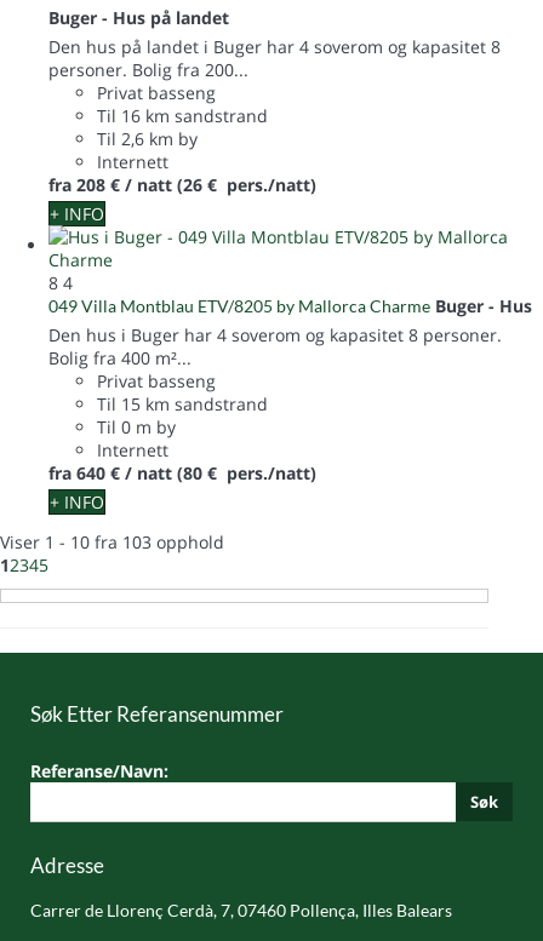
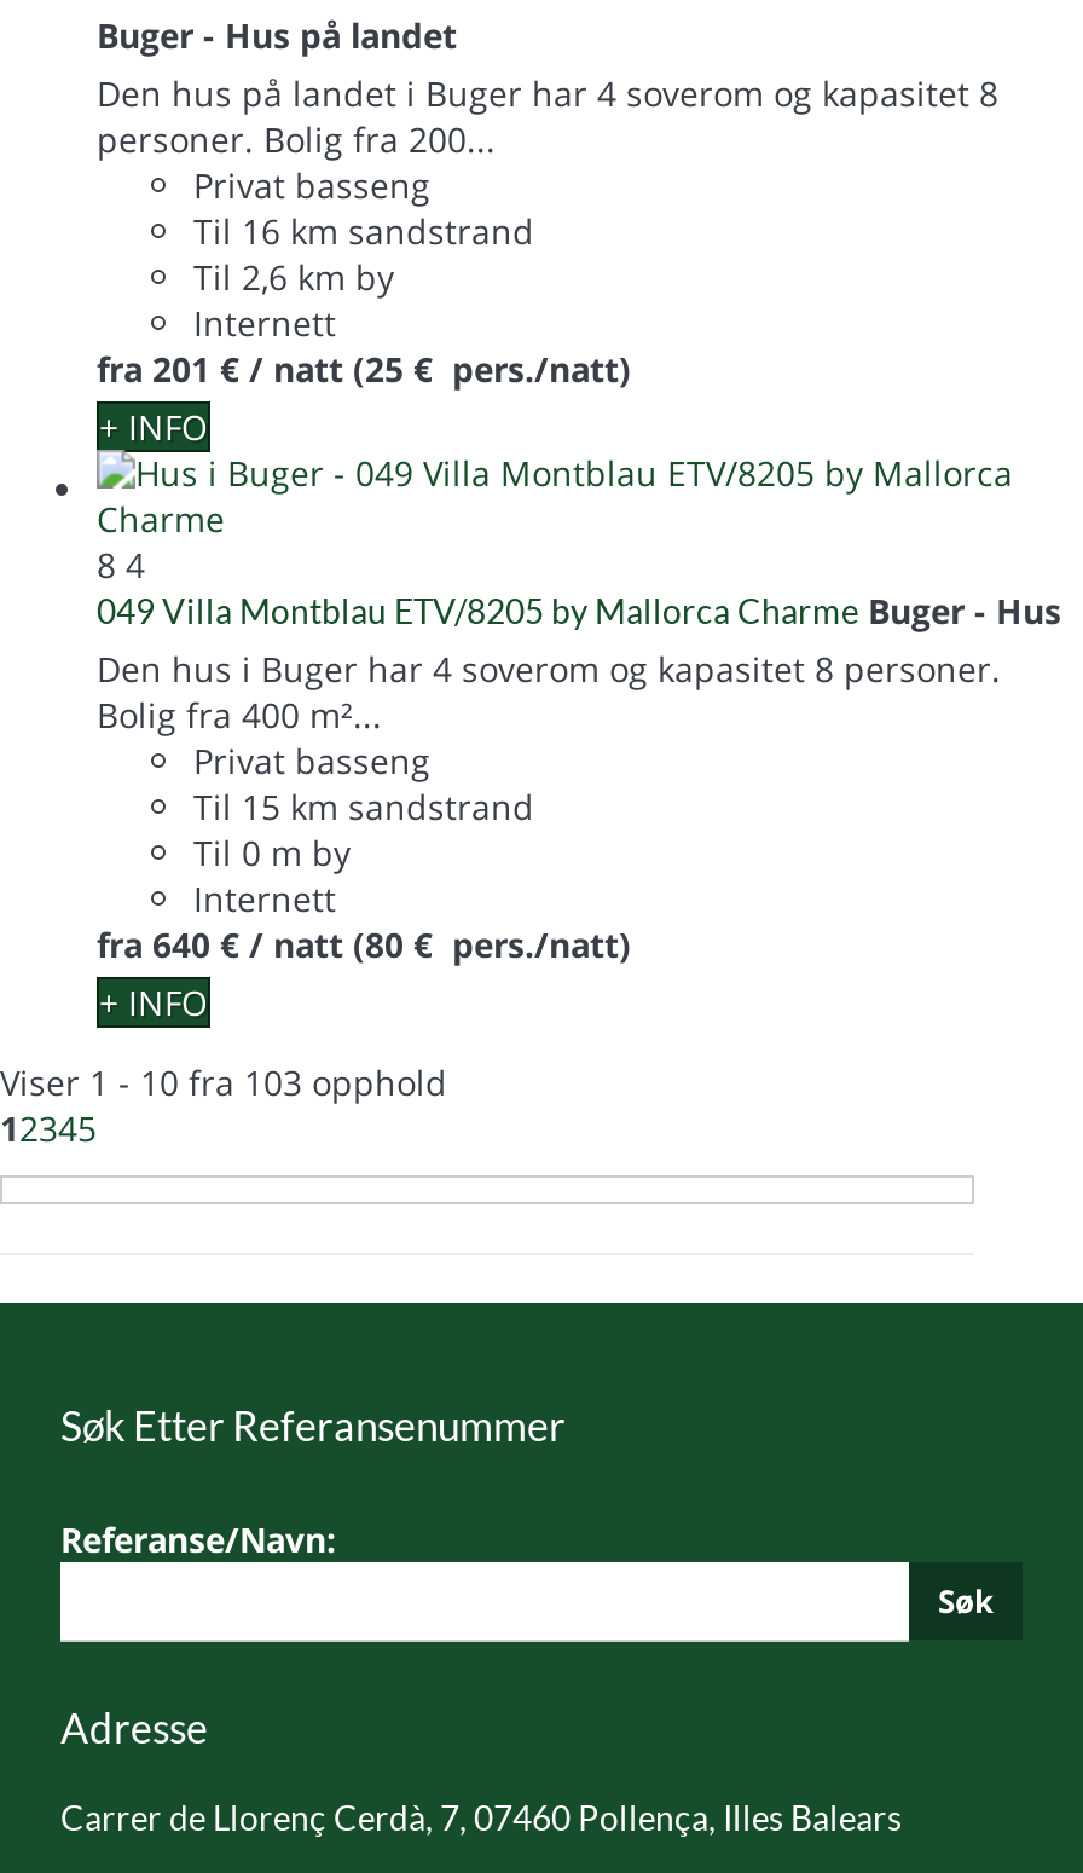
- fra 208 € / natt (26 € pers./natt)
+ fra 201 € / natt (25 € pers./natt)
